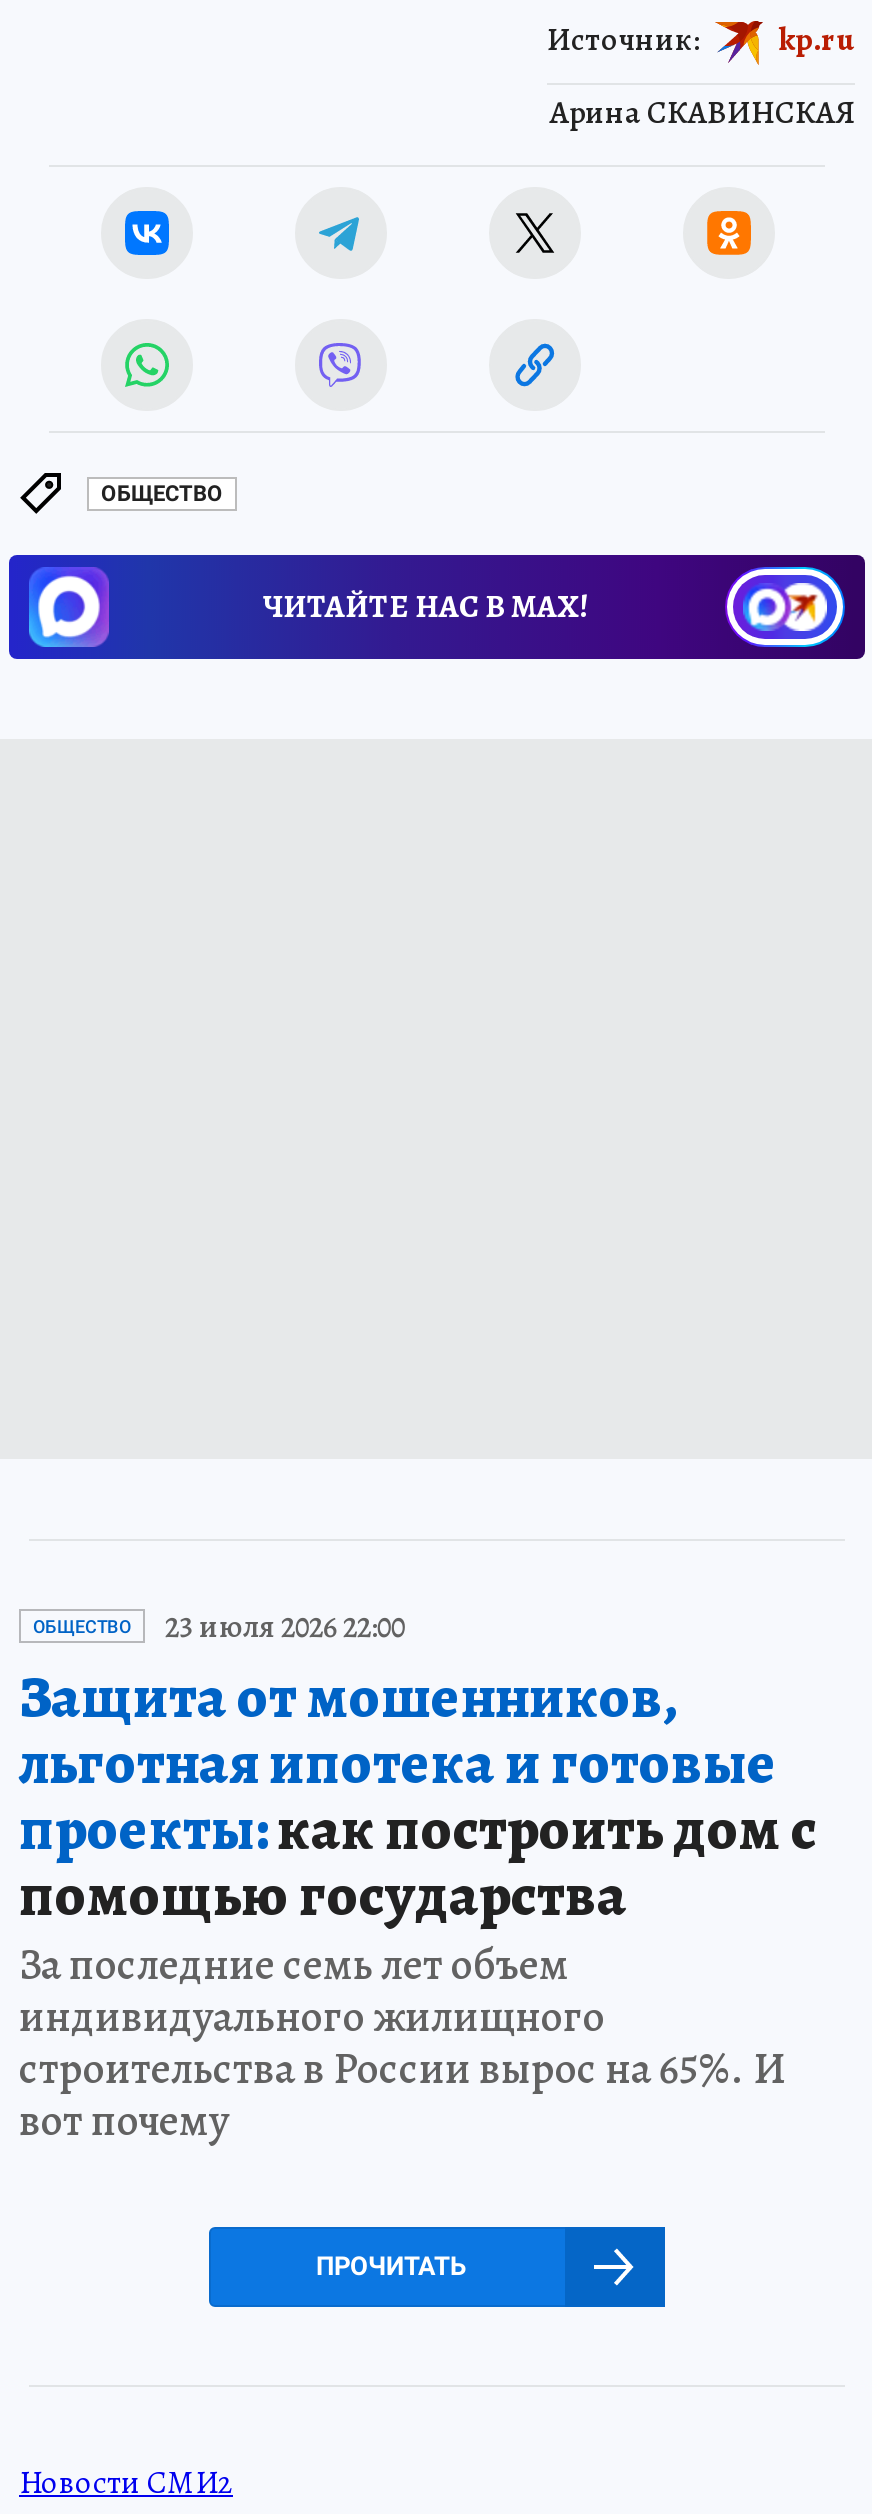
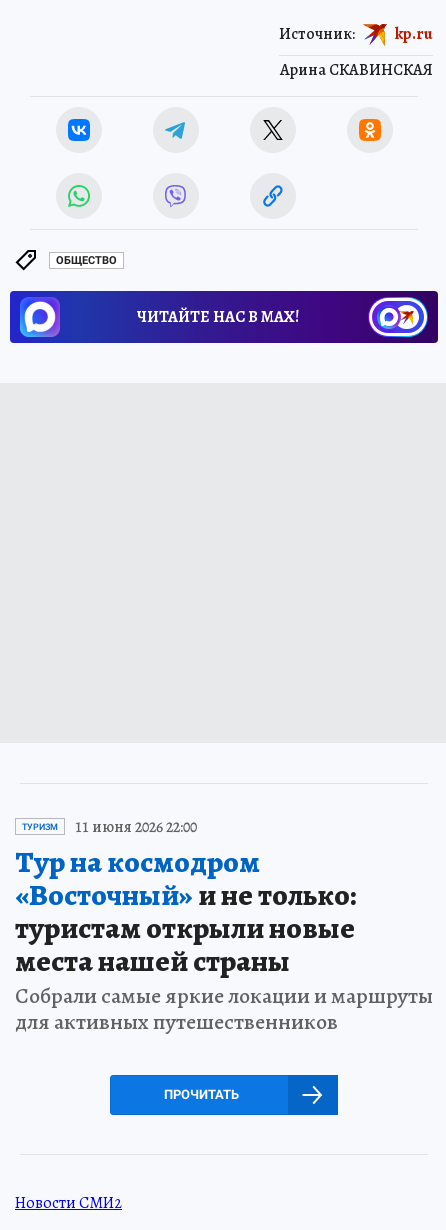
- ОБЩЕСТВО
- 23 июля 2026 22:00
- Защита от мошенников,
- льготная ипотека и готовые
- проекты:как построить дом с
- помощью государства
- За последние семь лет объем
- индивидуального жилищного
- строительства в России вырос на 65%. И
- вот почему
+ ТУРИЗМ
+ 11 июня 2026 22:00
+ Тур на космодром
+ «Восточный»и не только:
+ туристам открыли новые
+ места нашей страны
+ Собрали самые яркие локации и маршруты
+ для активных путешественников
